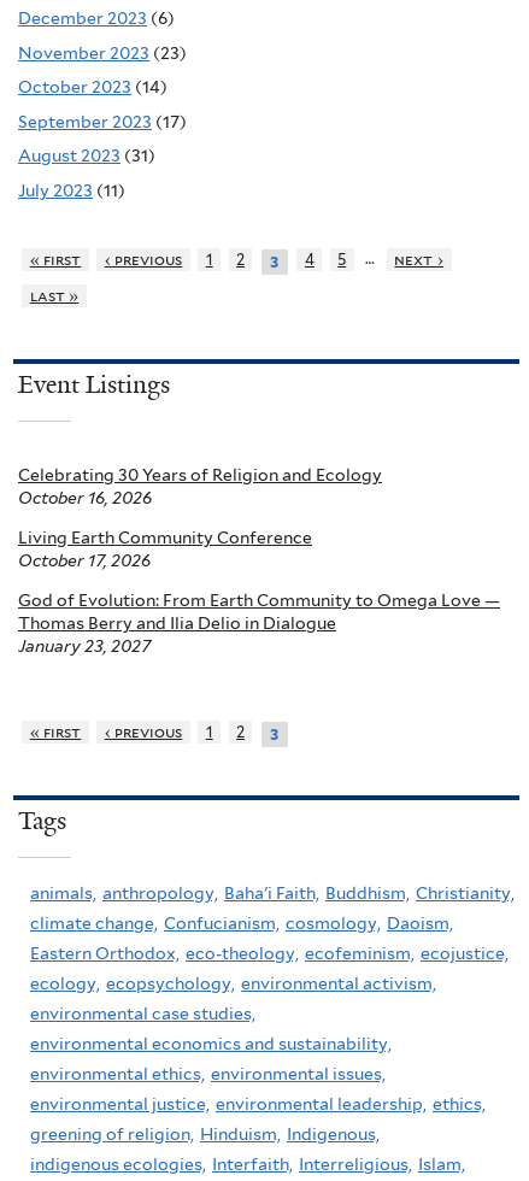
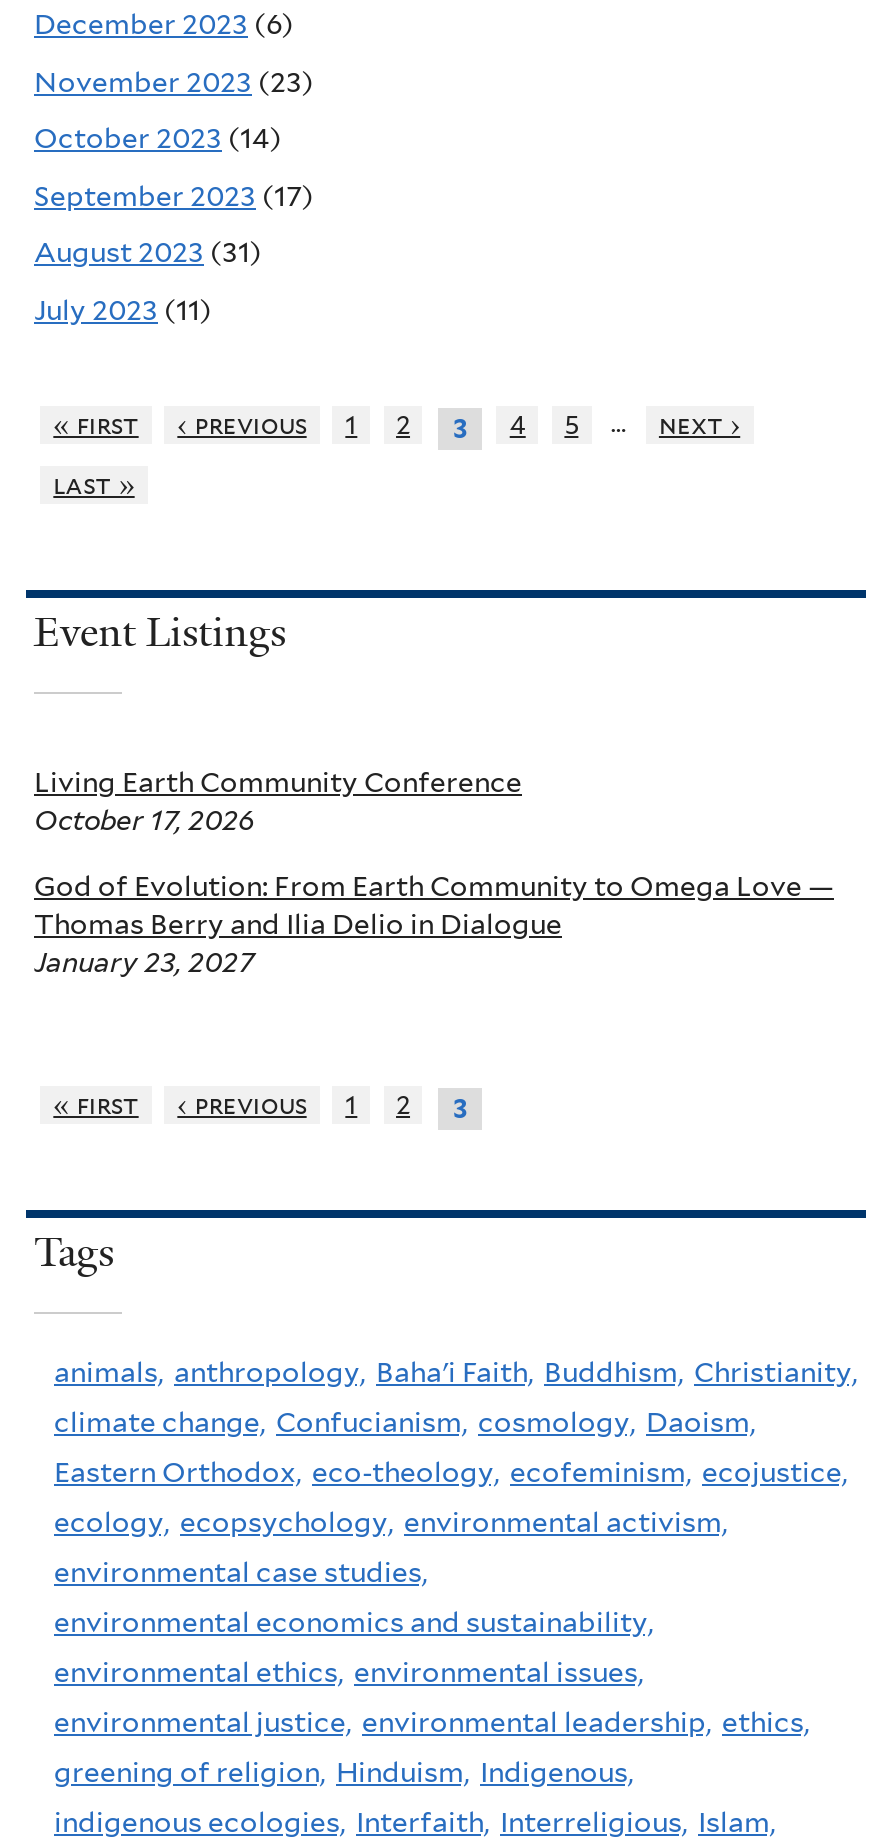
- Celebrating 30 Years of Religion and Ecology
- October 16, 2026
